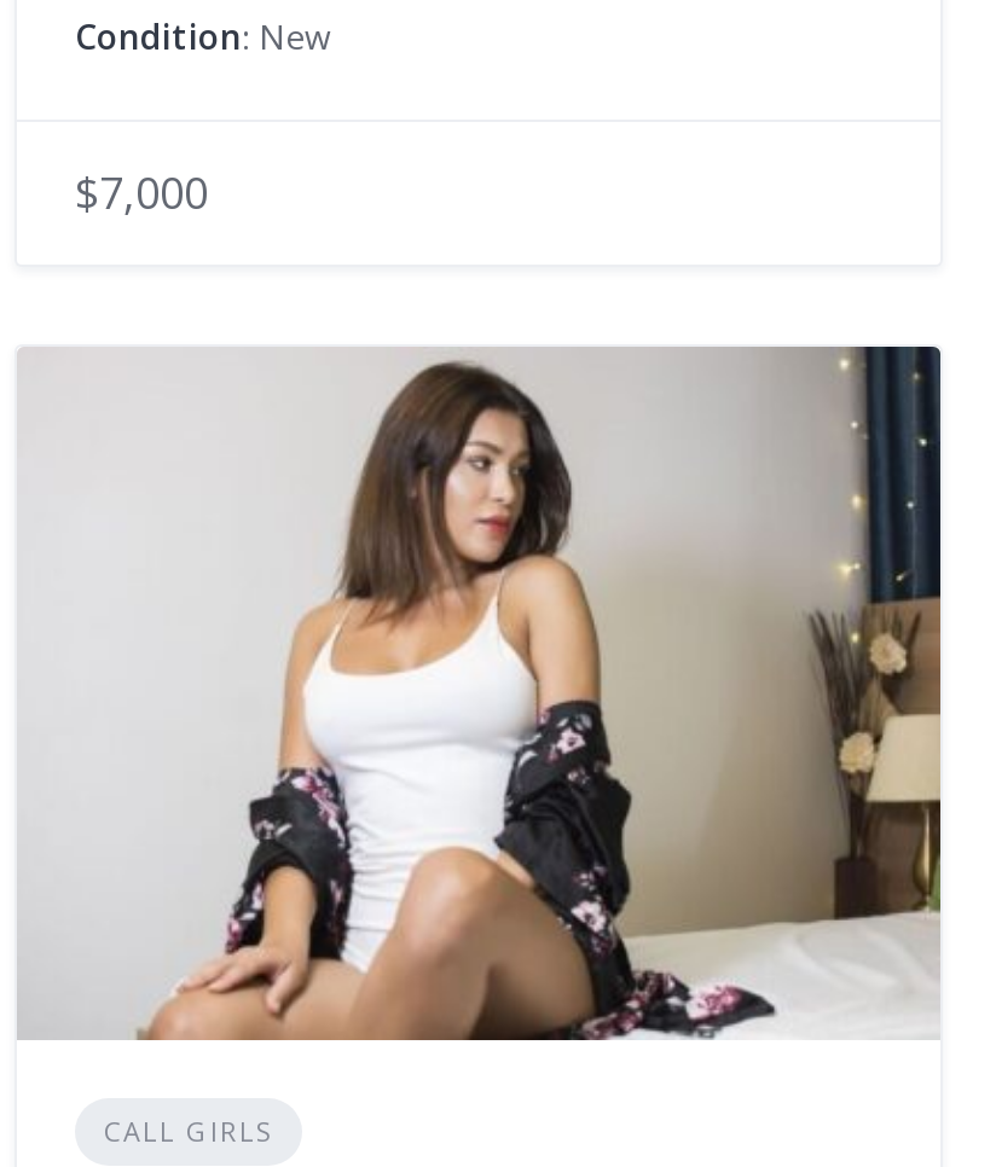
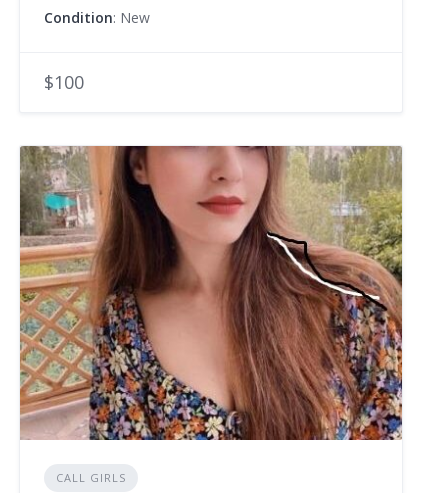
- $7,000
+ $100

- [image]
+ [image]
